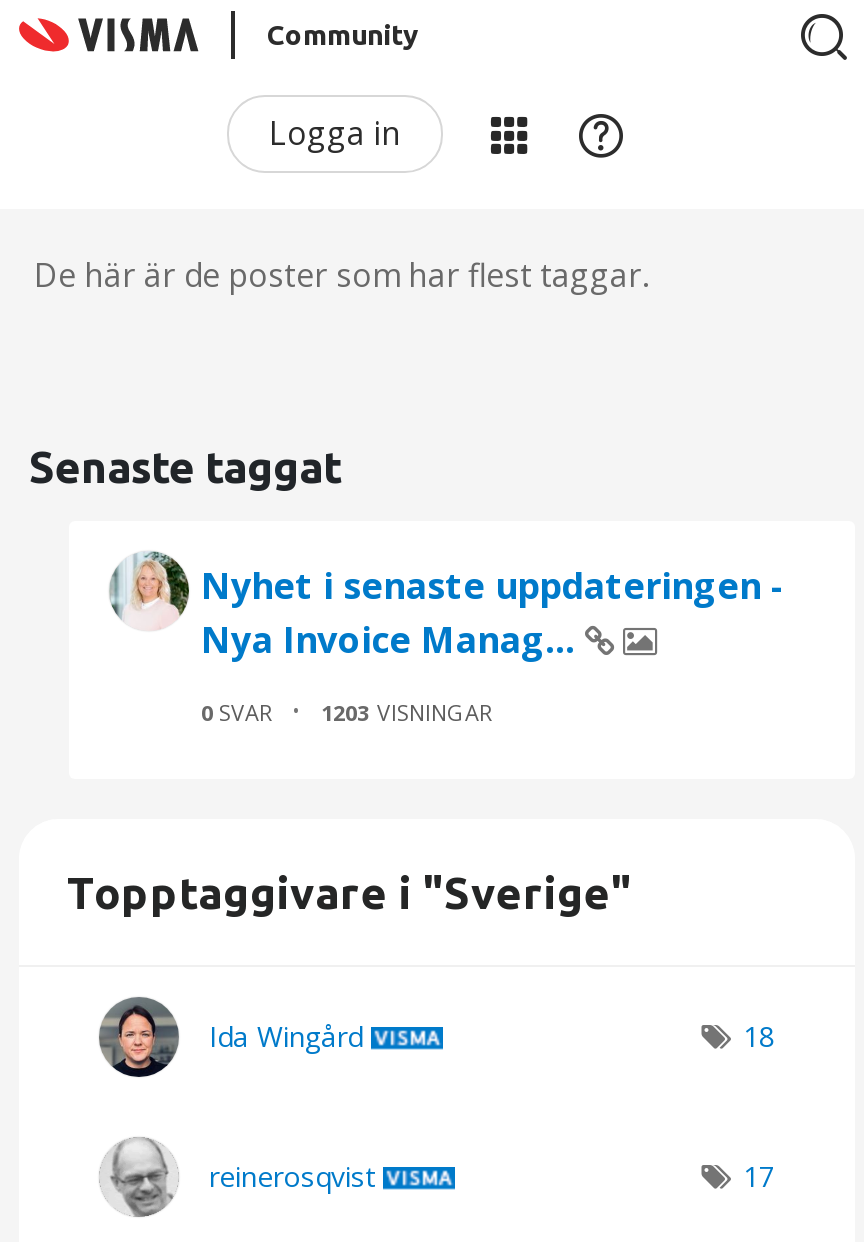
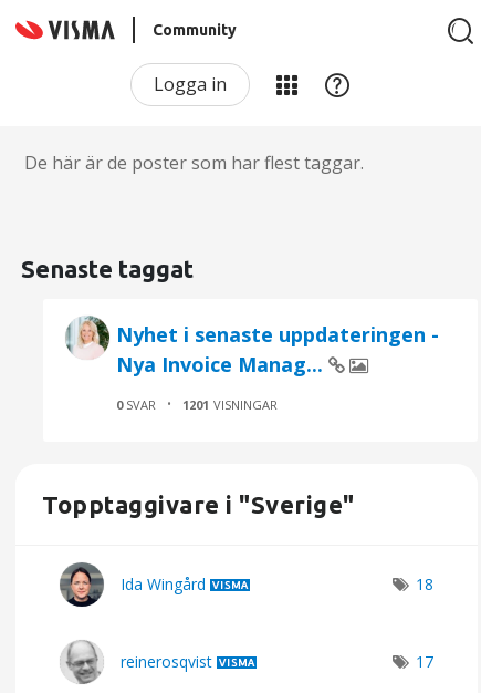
- 0 SVAR 1203 VISNINGAR
+ 0 SVAR 1201 VISNINGAR
